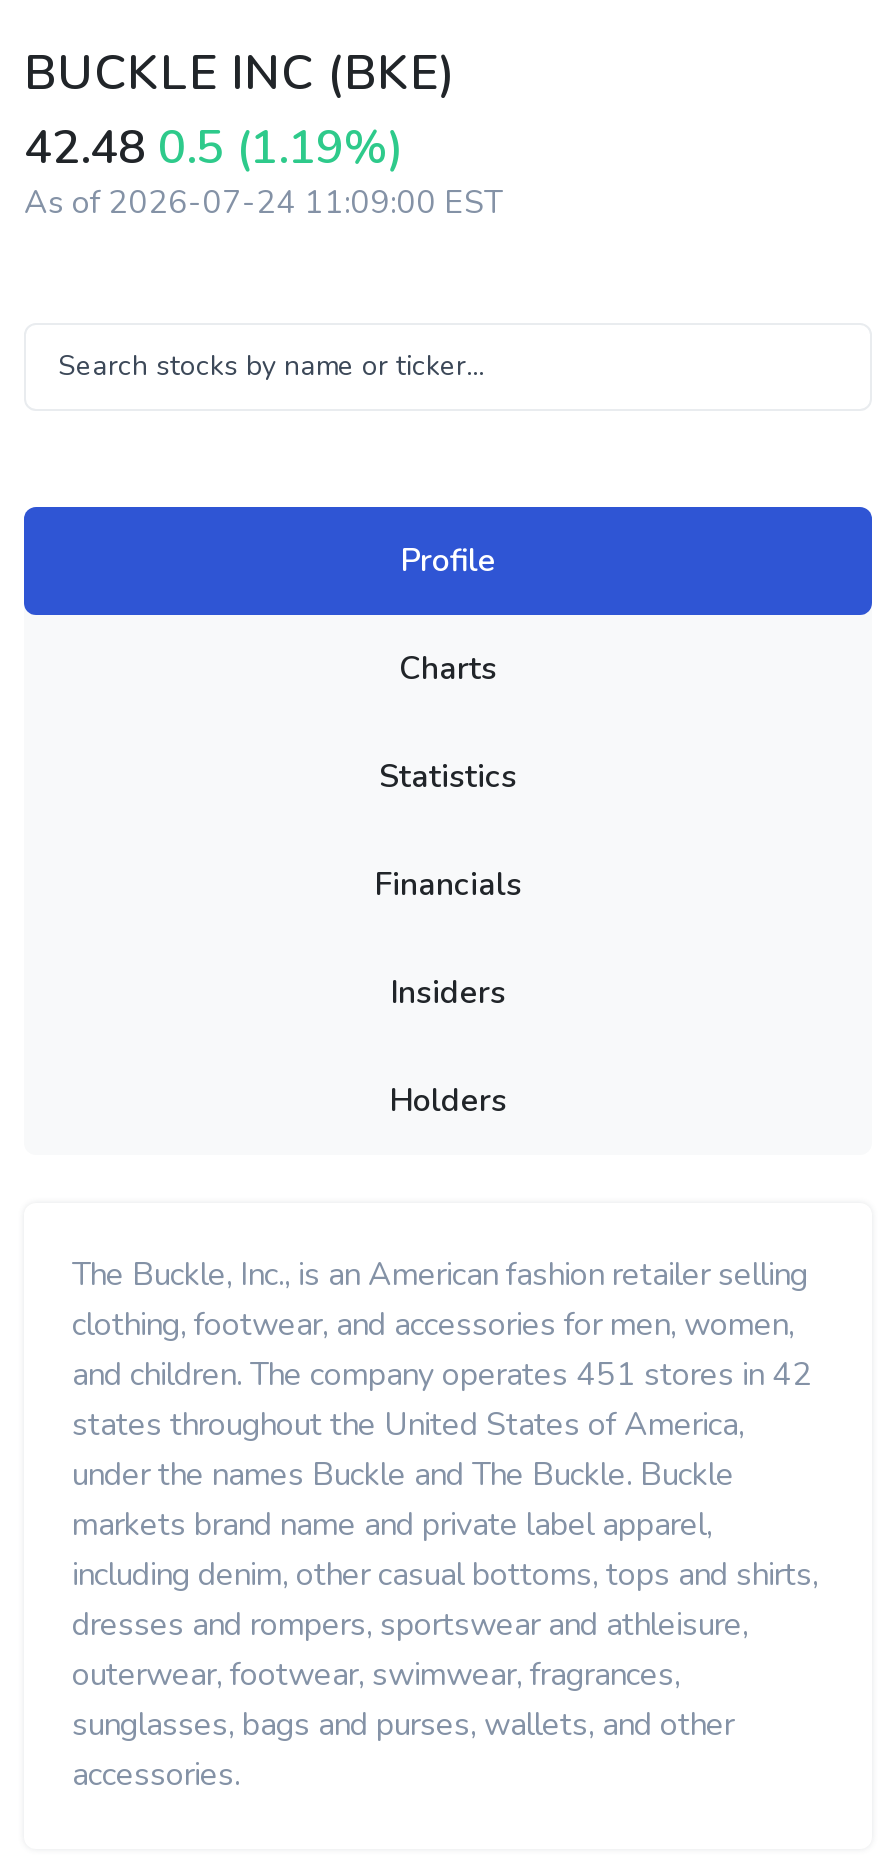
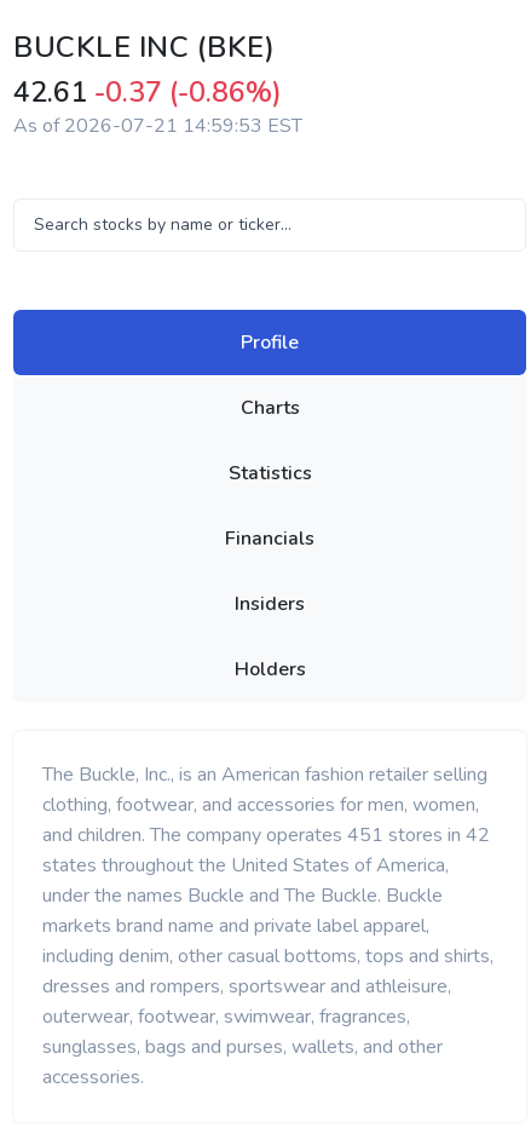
- 42.48 0.5 (1.19%)
+ 42.61 -0.37 (-0.86%)

- As of 2026-07-24 11:09:00 EST
+ As of 2026-07-21 14:59:53 EST
